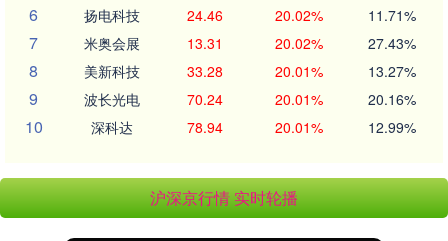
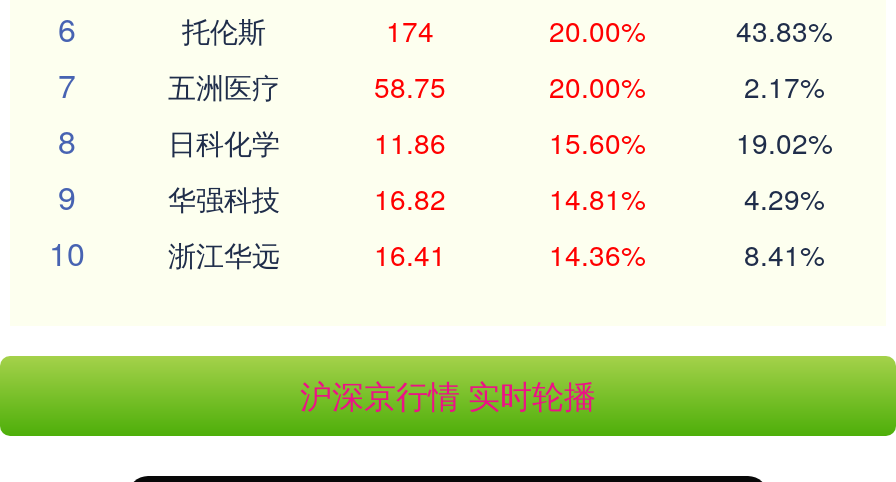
- 扬电科技
- 24.46
- 20.02%
- 11.71%
+ 托伦斯
+ 174
+ 20.00%
+ 43.83%

- 米奥会展
- 13.31
- 20.02%
- 27.43%
+ 五洲医疗
+ 58.75
+ 20.00%
+ 2.17%

- 美新科技
- 33.28
- 20.01%
- 13.27%
+ 日科化学
+ 11.86
+ 15.60%
+ 19.02%

- 波长光电
- 70.24
- 20.01%
- 20.16%
+ 华强科技
+ 16.82
+ 14.81%
+ 4.29%

- 深科达
- 78.94
- 20.01%
- 12.99%
+ 浙江华远
+ 16.41
+ 14.36%
+ 8.41%
